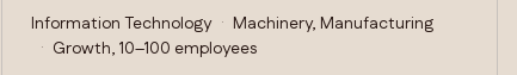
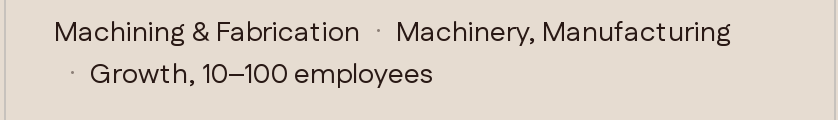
- Information Technology
+ Machining & Fabrication
